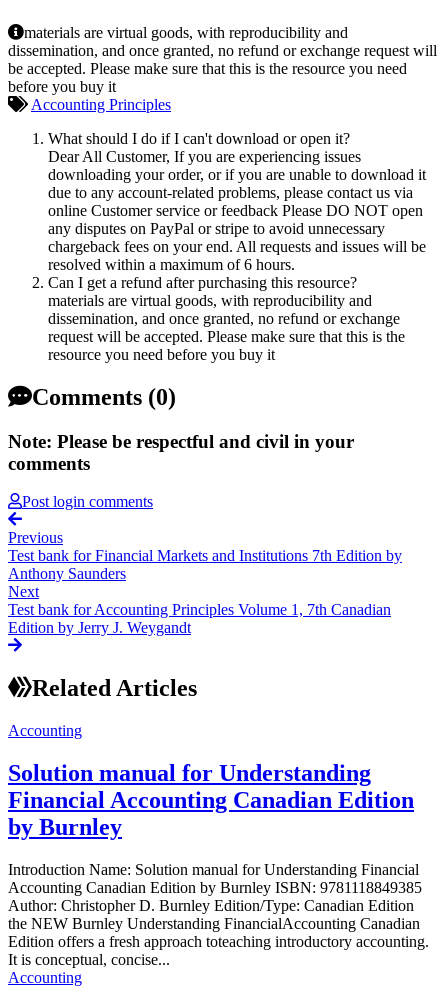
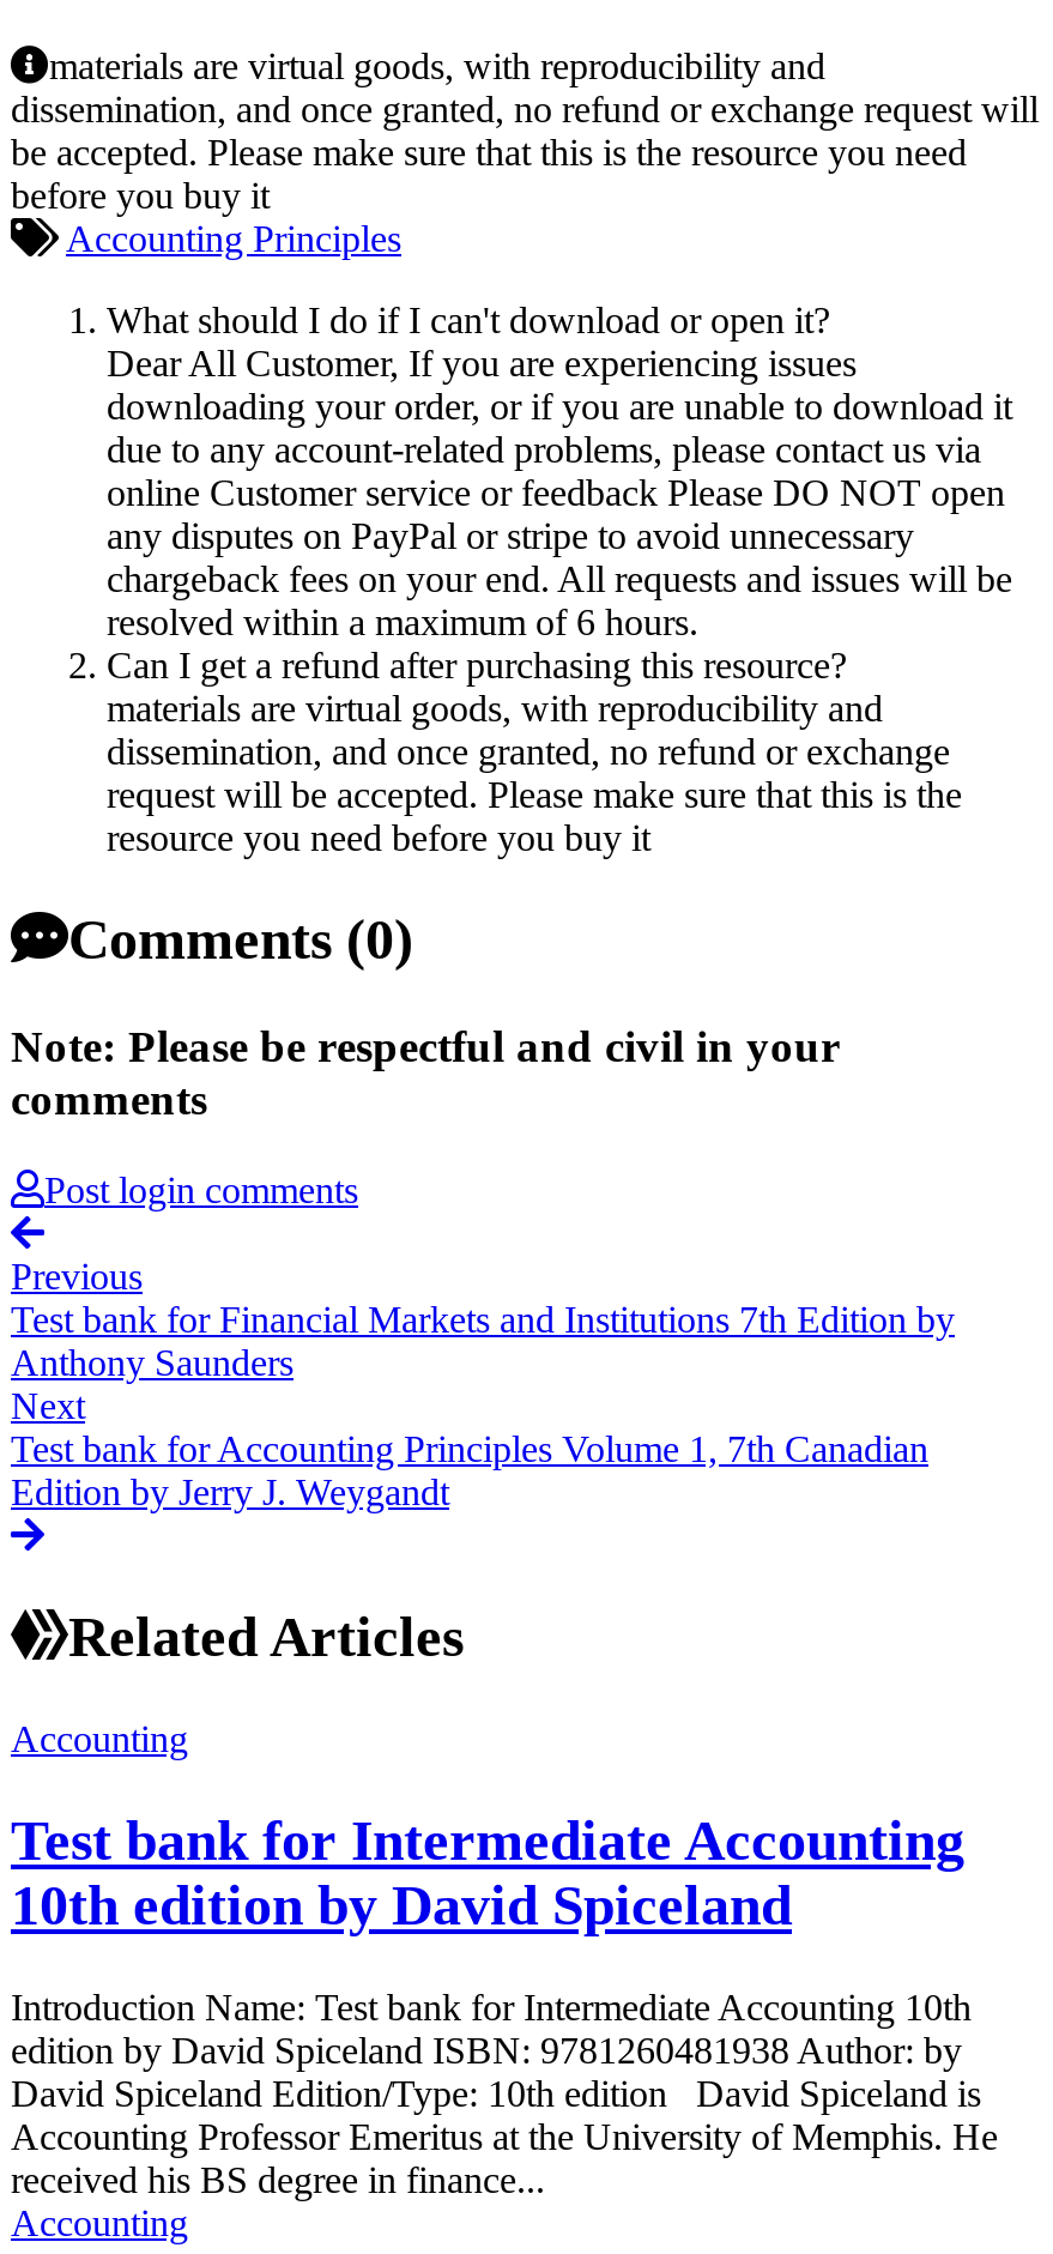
- Solution manual for Understanding
- Financial Accounting Canadian Edition
- by Burnley
+ Test bank for Intermediate Accounting
+ 10th edition by David Spiceland

- Introduction Name: Solution manual for Understanding Financial
- Accounting Canadian Edition by Burnley ISBN: 9781118849385
- Author: Christopher D. Burnley Edition/Type: Canadian Edition
- the NEW Burnley Understanding FinancialAccounting Canadian
- Edition offers a fresh approach toteaching introductory accounting.
- It is conceptual, concise...
+ Introduction Name: Test bank for Intermediate Accounting 10th
+ edition by David Spiceland ISBN: 9781260481938 Author: by
+ David Spiceland Edition/Type: 10th edition David Spiceland is
+ Accounting Professor Emeritus at the University of Memphis. He
+ received his BS degree in finance...
